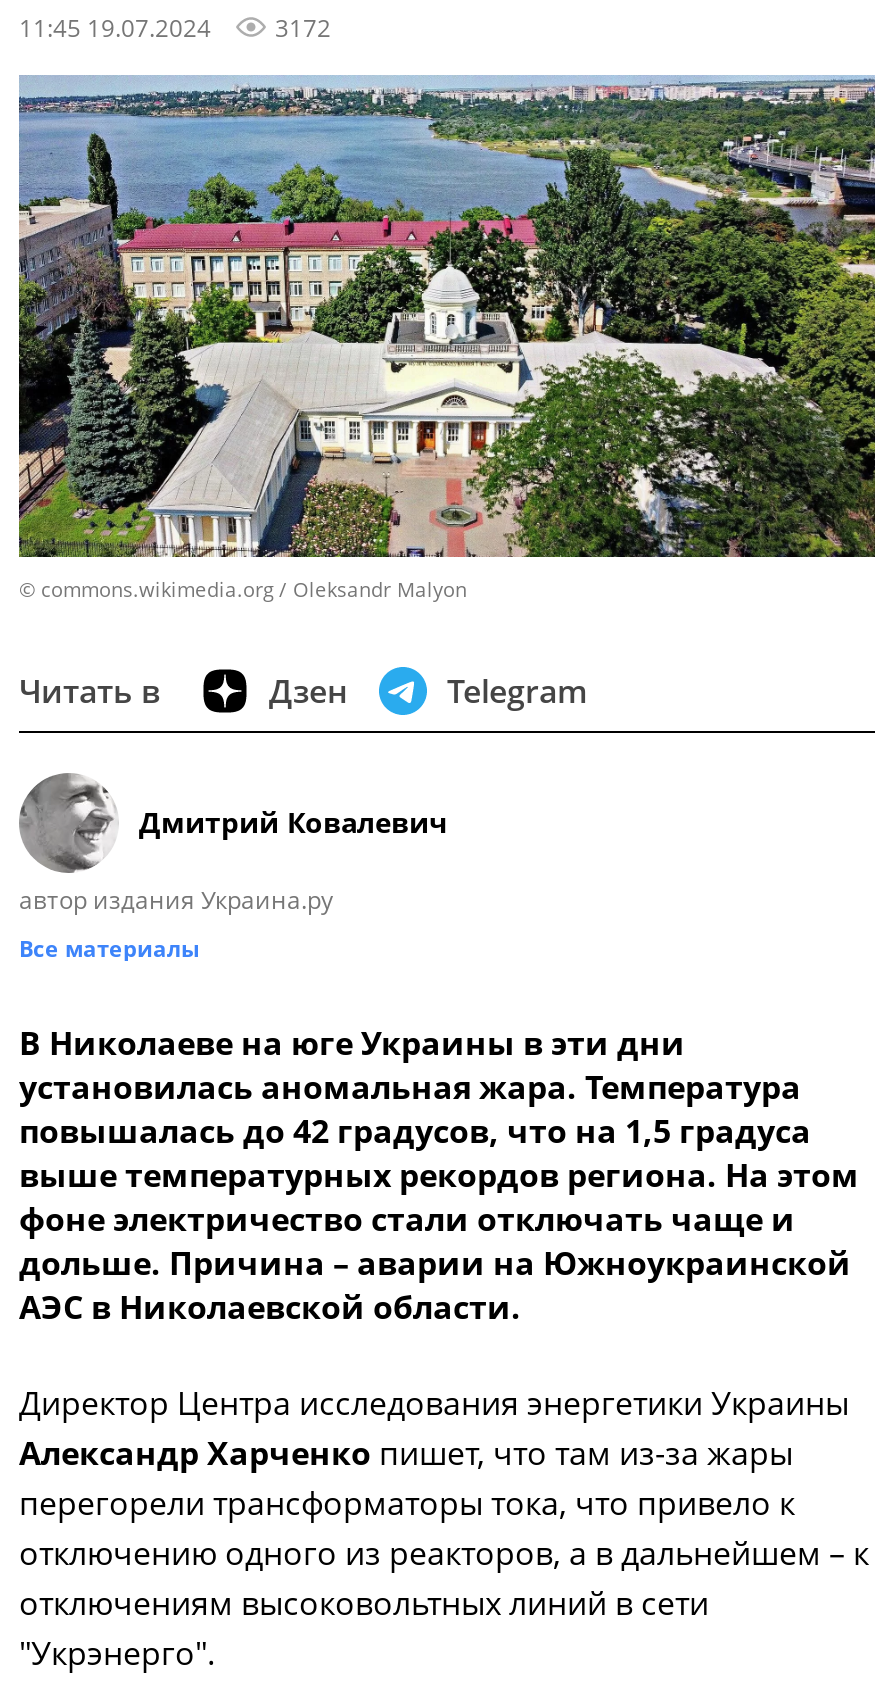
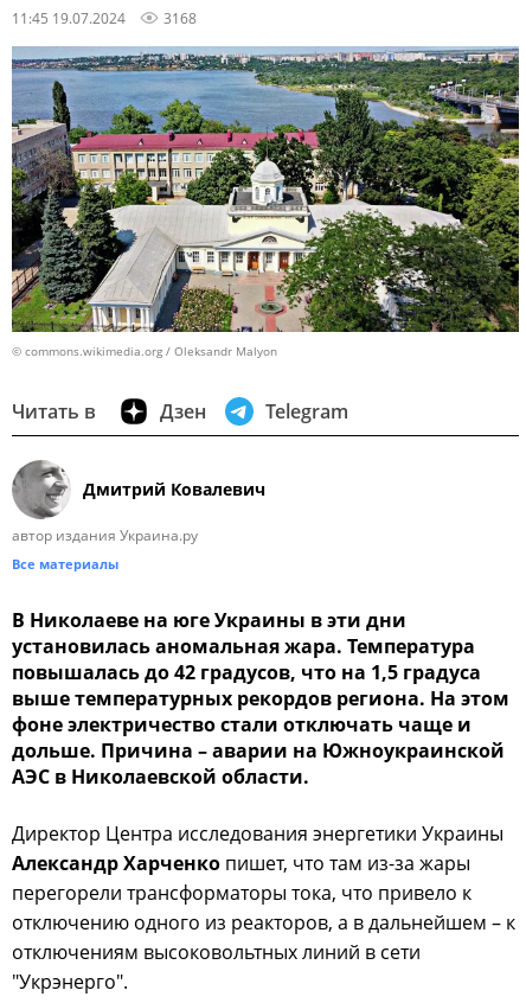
- 11:45 19.07.2024 3172
+ 11:45 19.07.2024 3168
